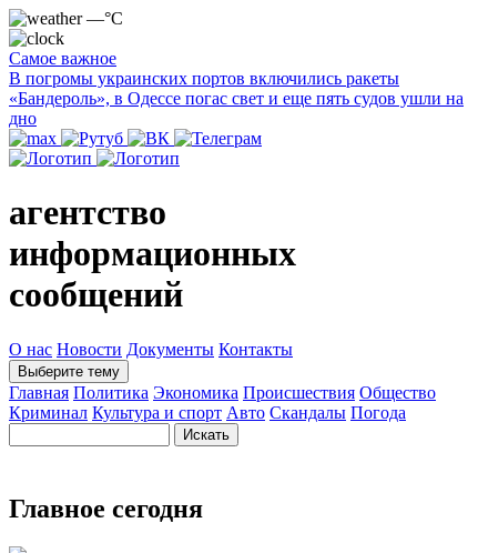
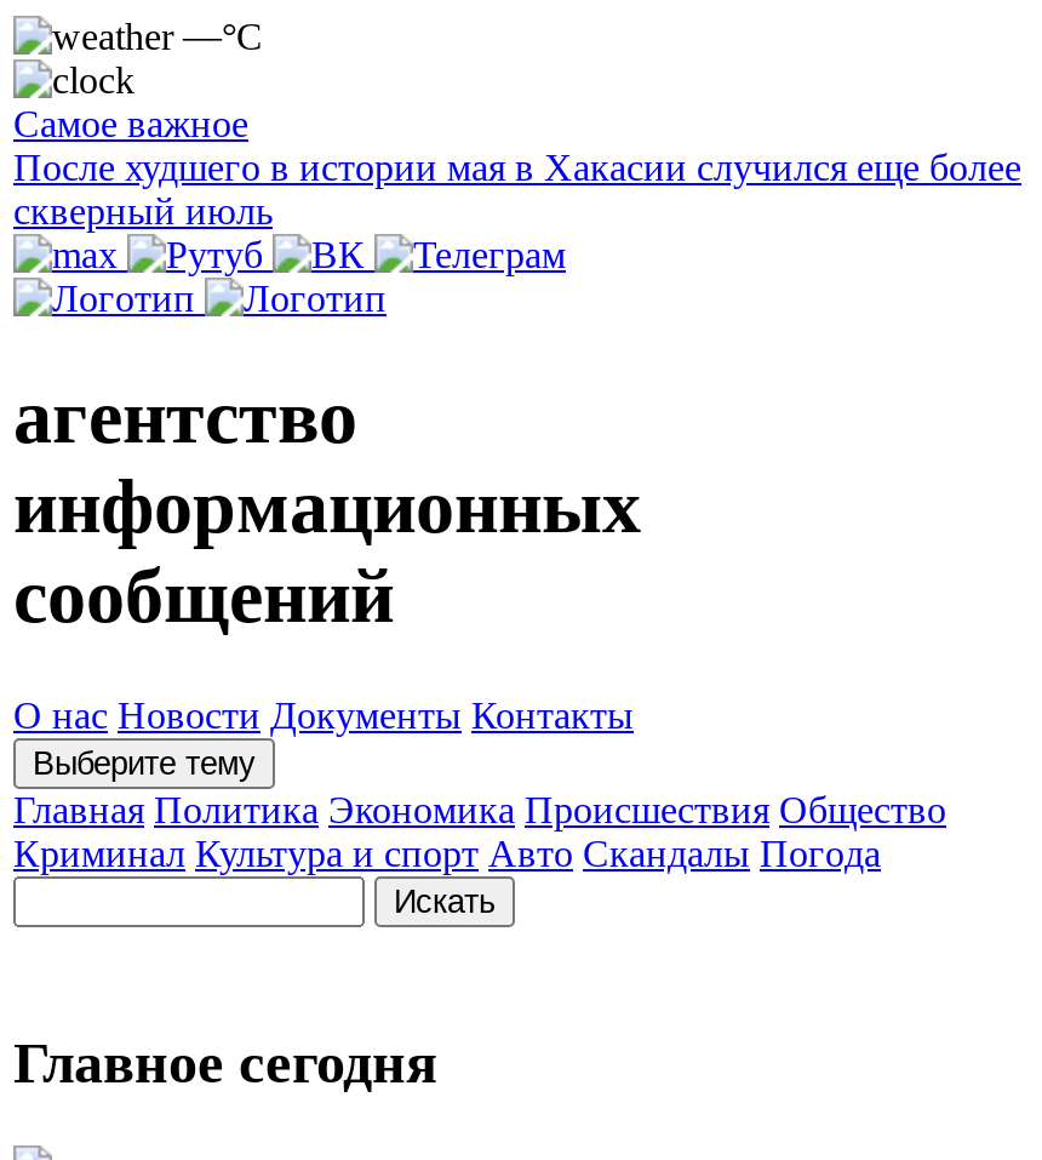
- В погромы украинских портов включились ракеты
- «Бандероль», в Одессе погас свет и еще пять судов ушли на
- дно
+ После худшего в истории мая в Хакасии случился еще более
+ скверный июль
